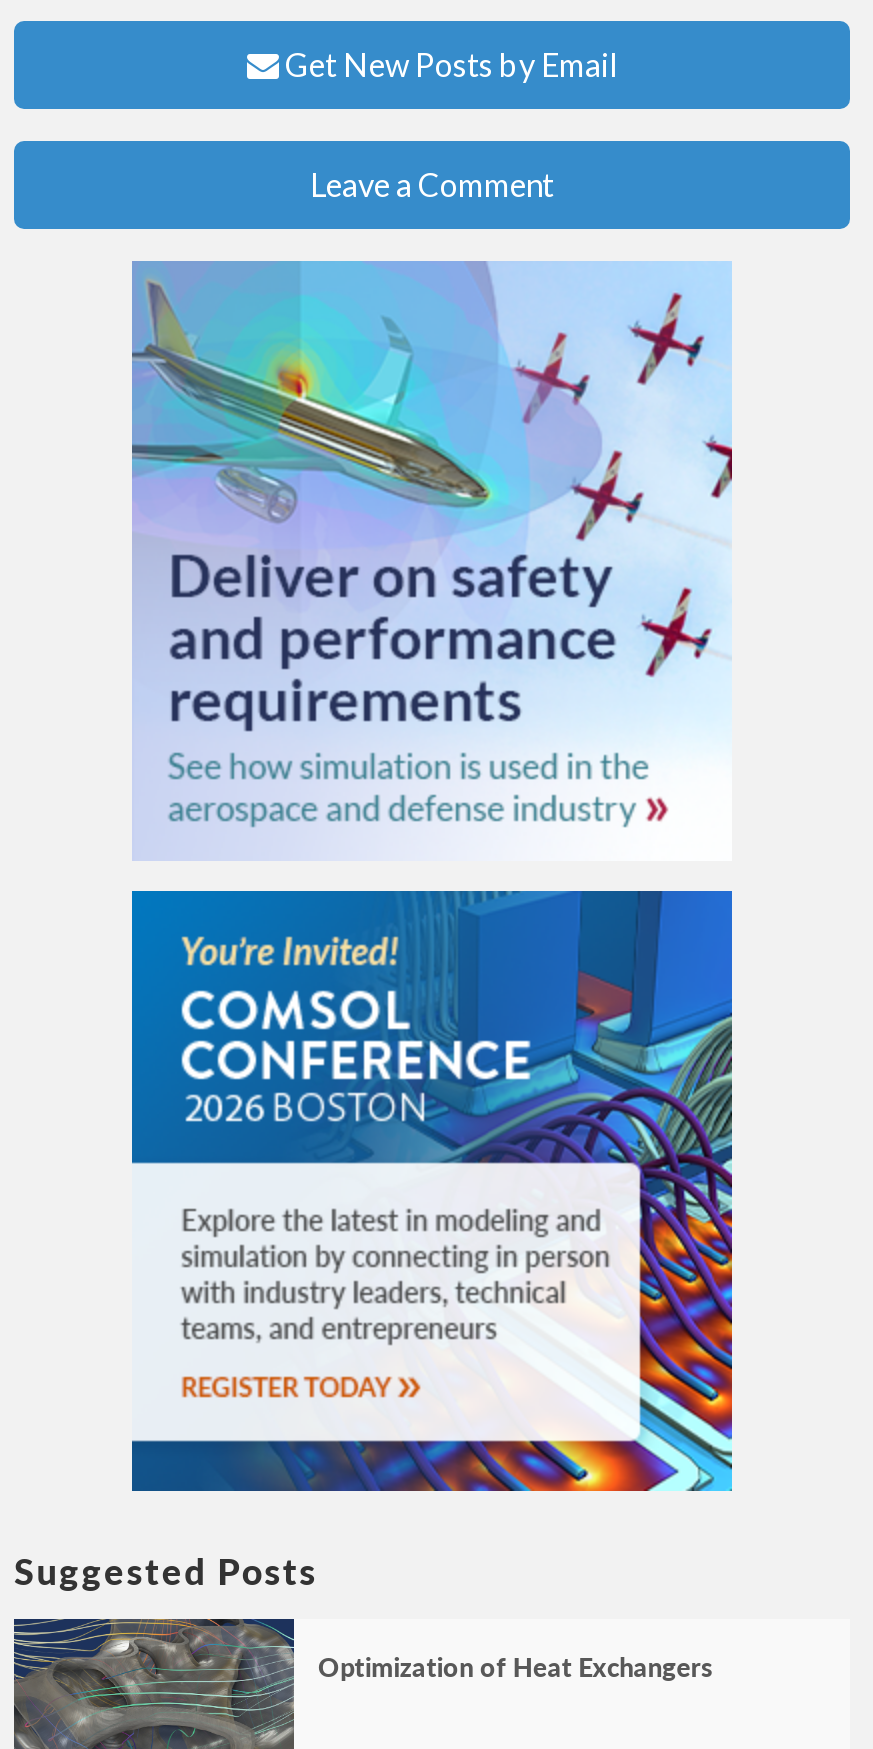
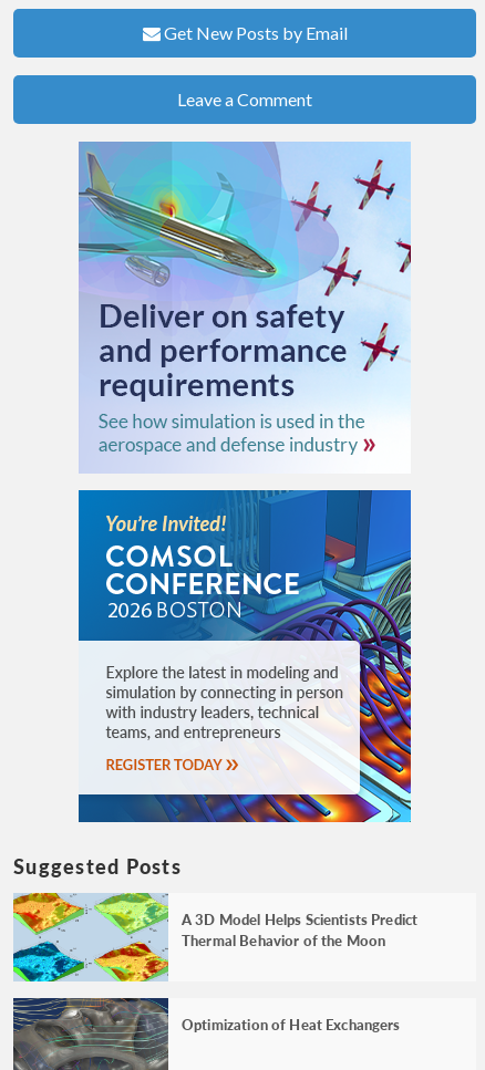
+ [image]
+ A 3D Model Helps Scientists Predict
+ Thermal Behavior of the Moon
